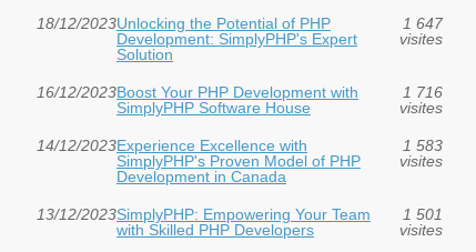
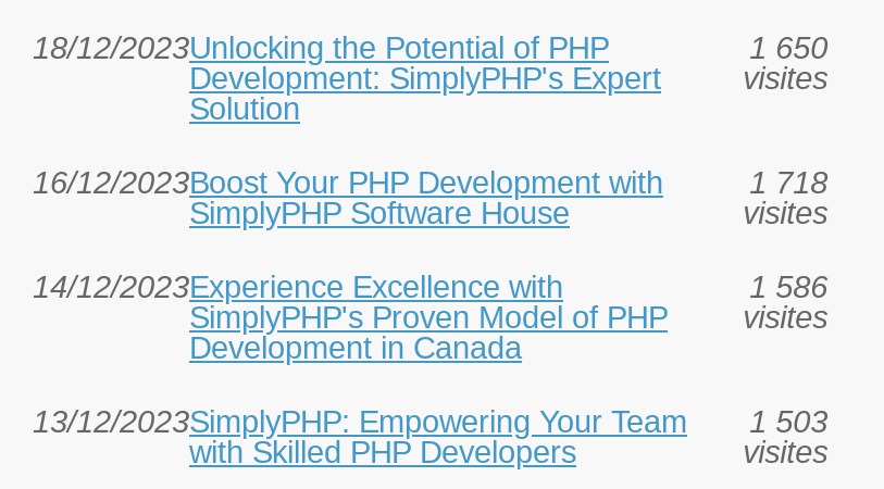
- 1 647
+ 1 650

- 1 716
+ 1 718

- 1 583
+ 1 586

- 13/12/2023SimplyPHP: Empowering Your Team 1 501
+ 13/12/2023SimplyPHP: Empowering Your Team 1 503
